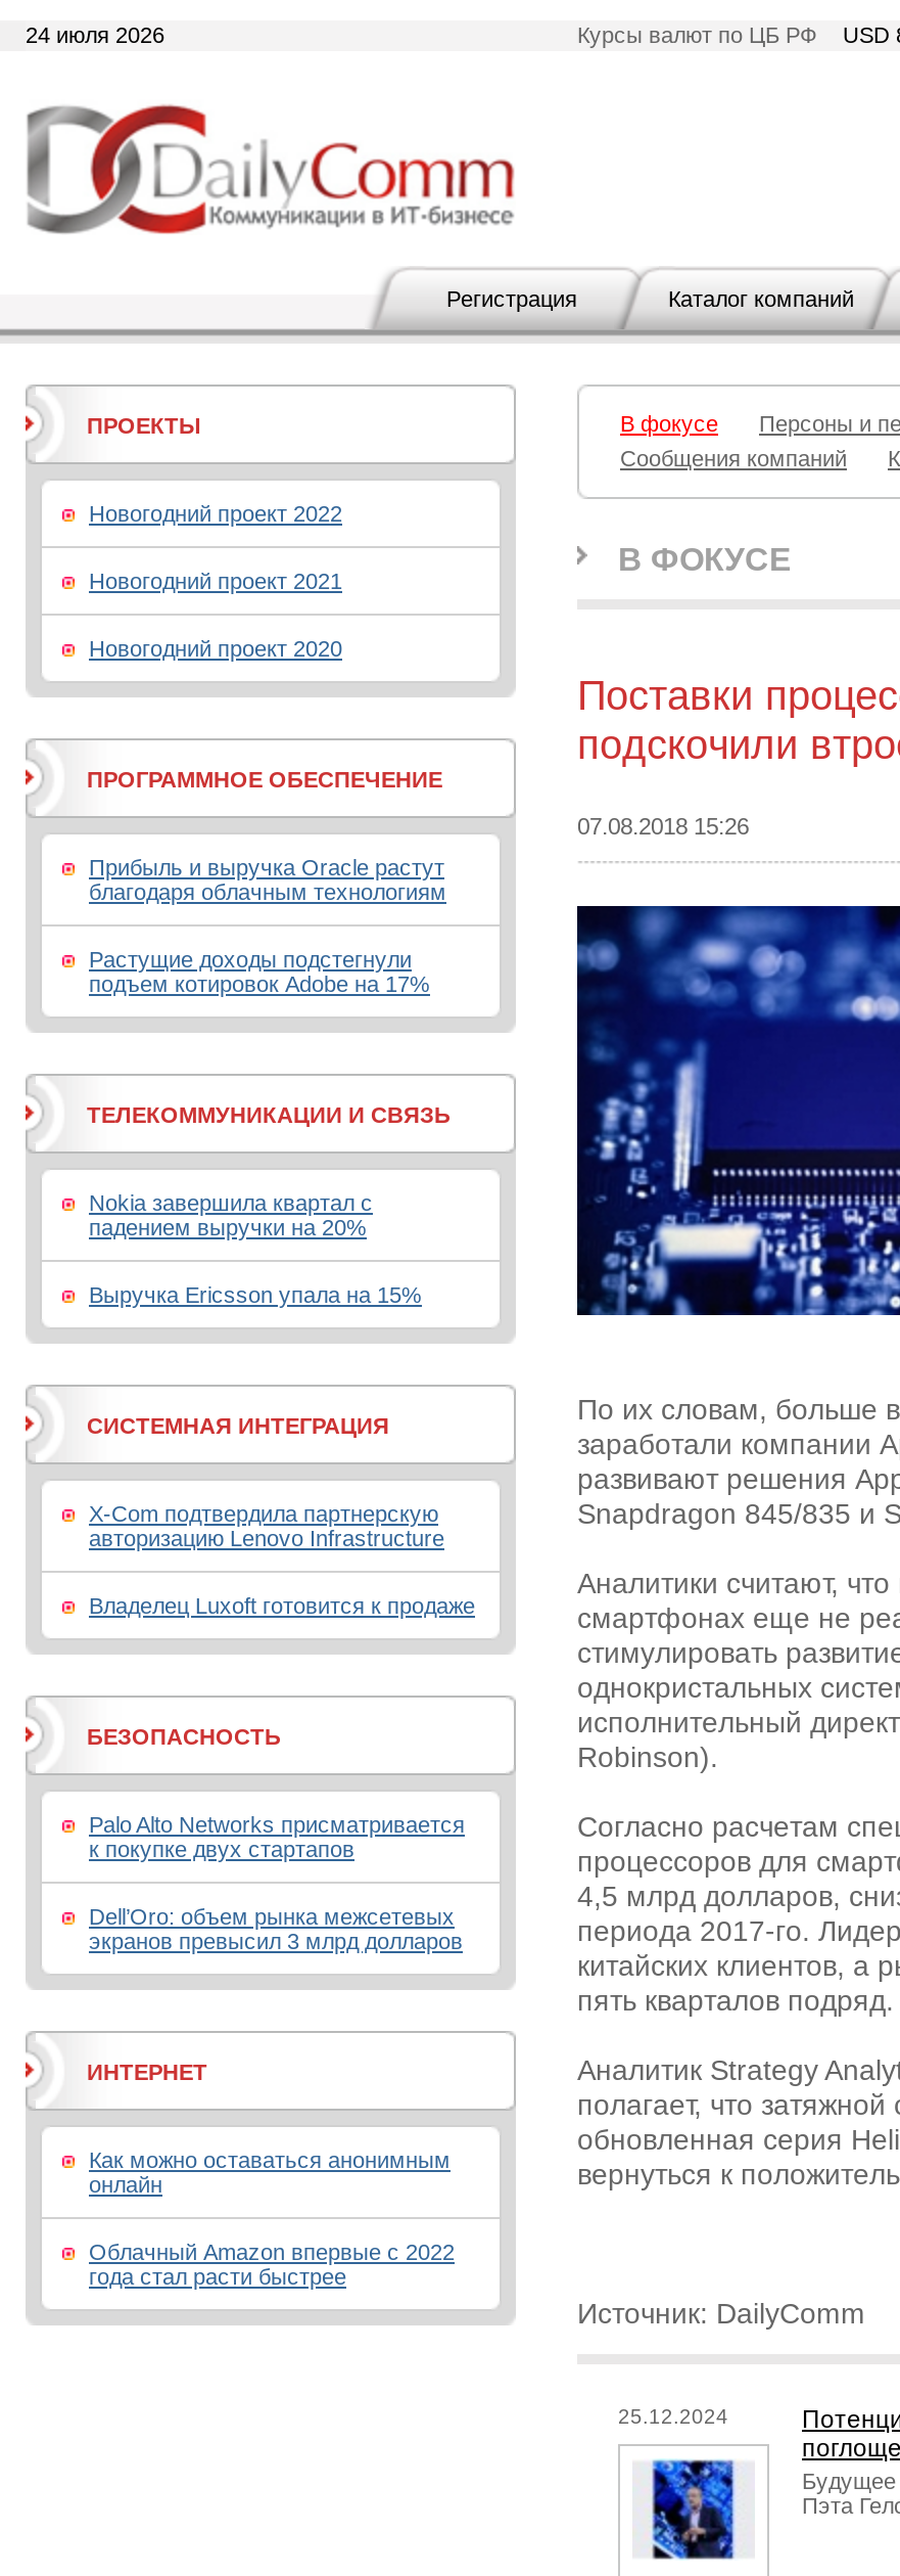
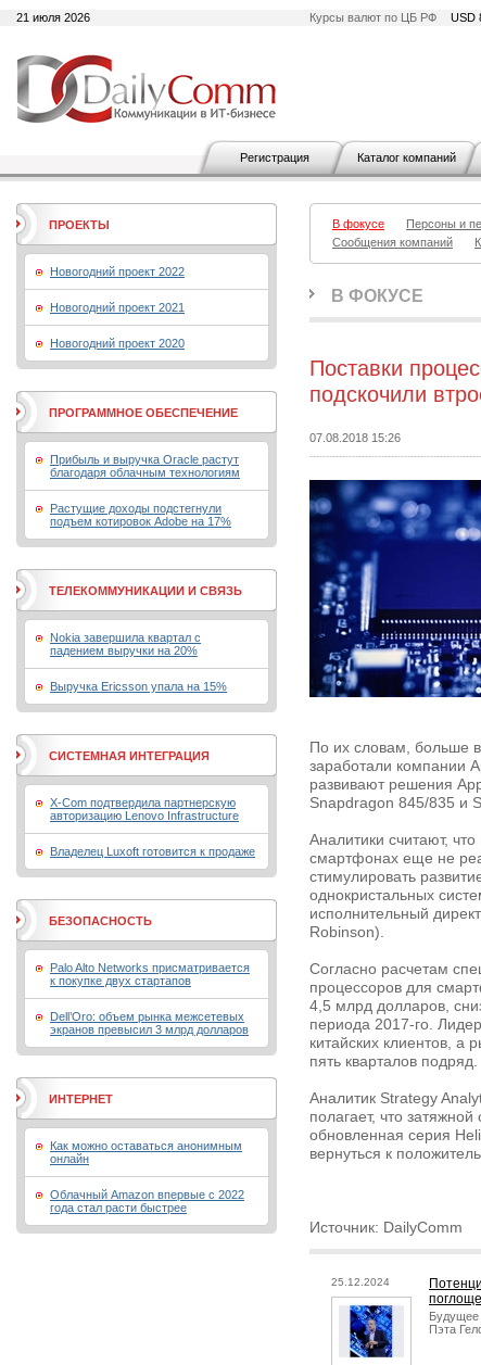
- 24 июля 2026
+ 21 июля 2026
